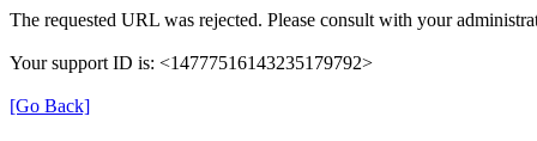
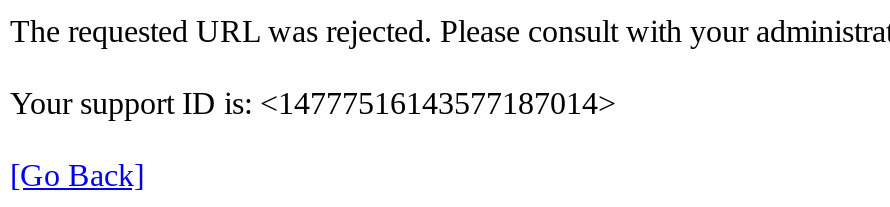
- Your support ID is: <14777516143235179792>
+ Your support ID is: <14777516143577187014>
